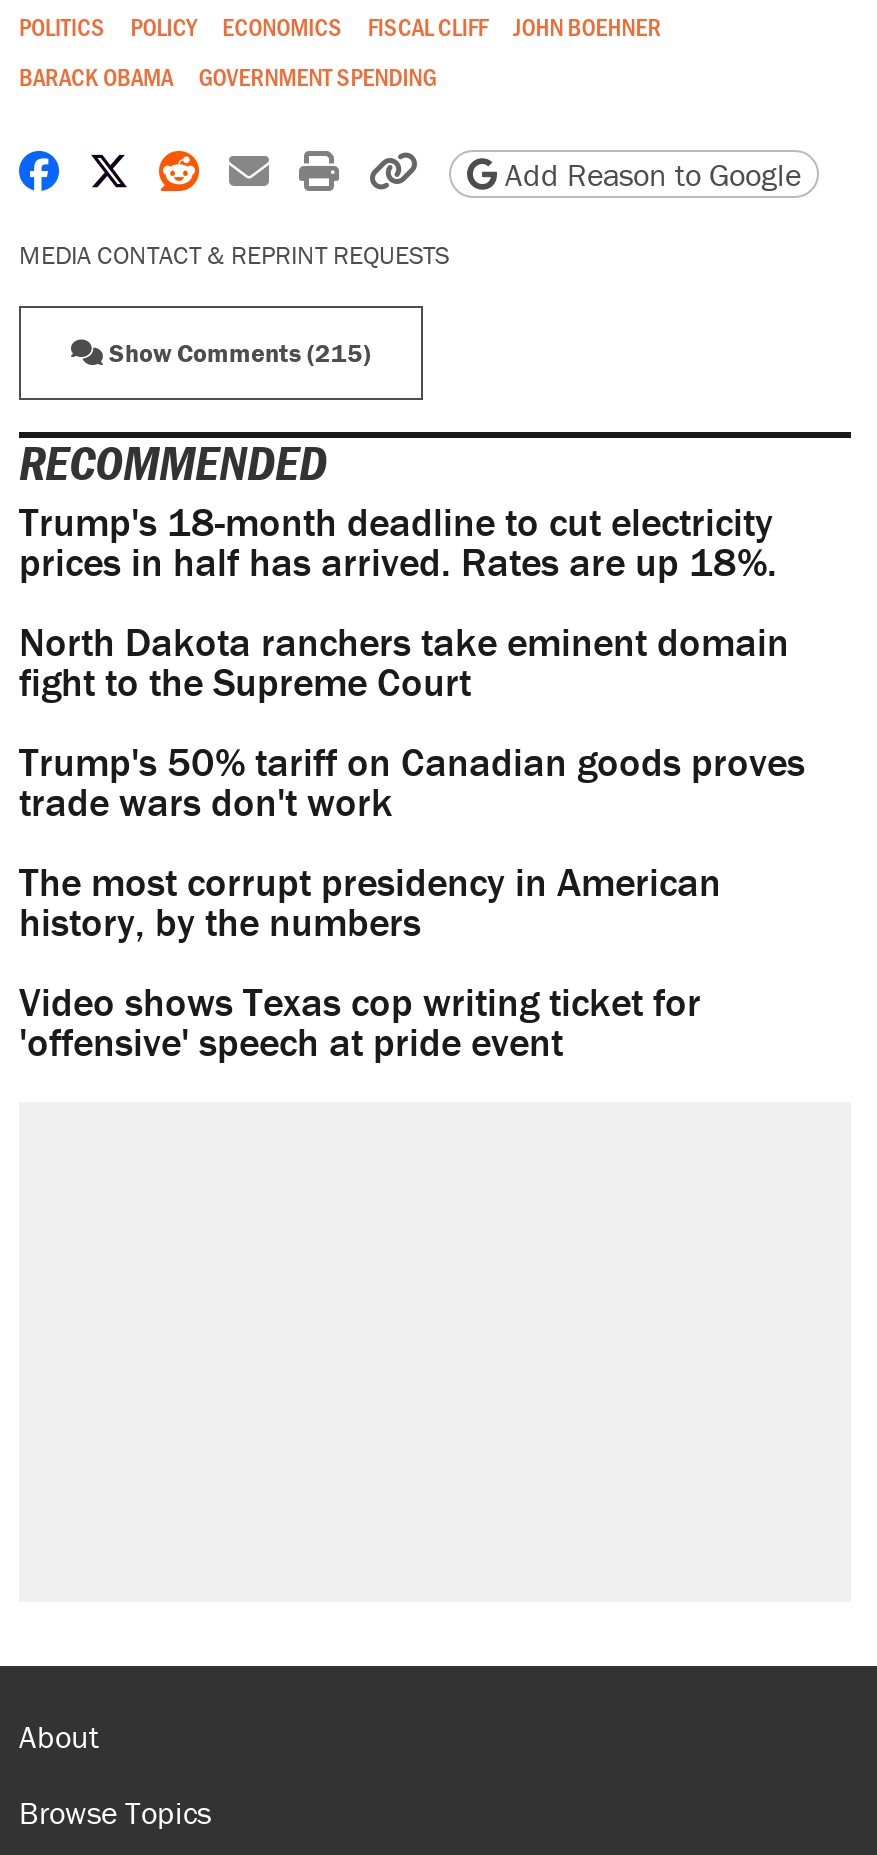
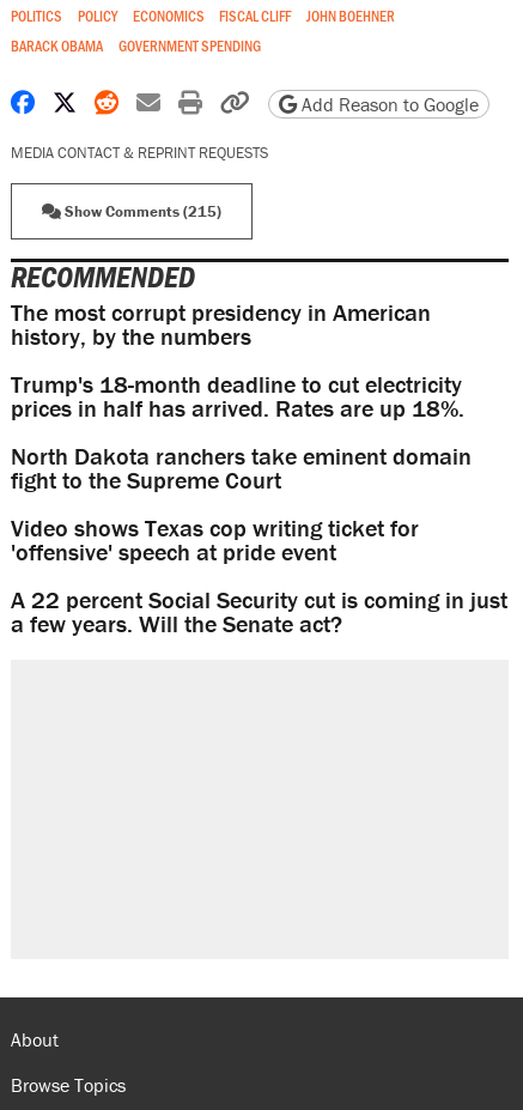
moved down: Trump's 18-month deadline to cut electricity | prices in half has arrived. Rates are up 18%. | North Dakota ranchers take eminent domain | fight to the Supreme Court

- Trump's 50% tariff on Canadian goods proves
- trade wars don't work

moved up: The most corrupt presidency in American | history, by the numbers

moved up: Video shows Texas cop writing ticket for | 'offensive' speech at pride event

+ A 22 percent Social Security cut is coming in just
+ a few years. Will the Senate act?
